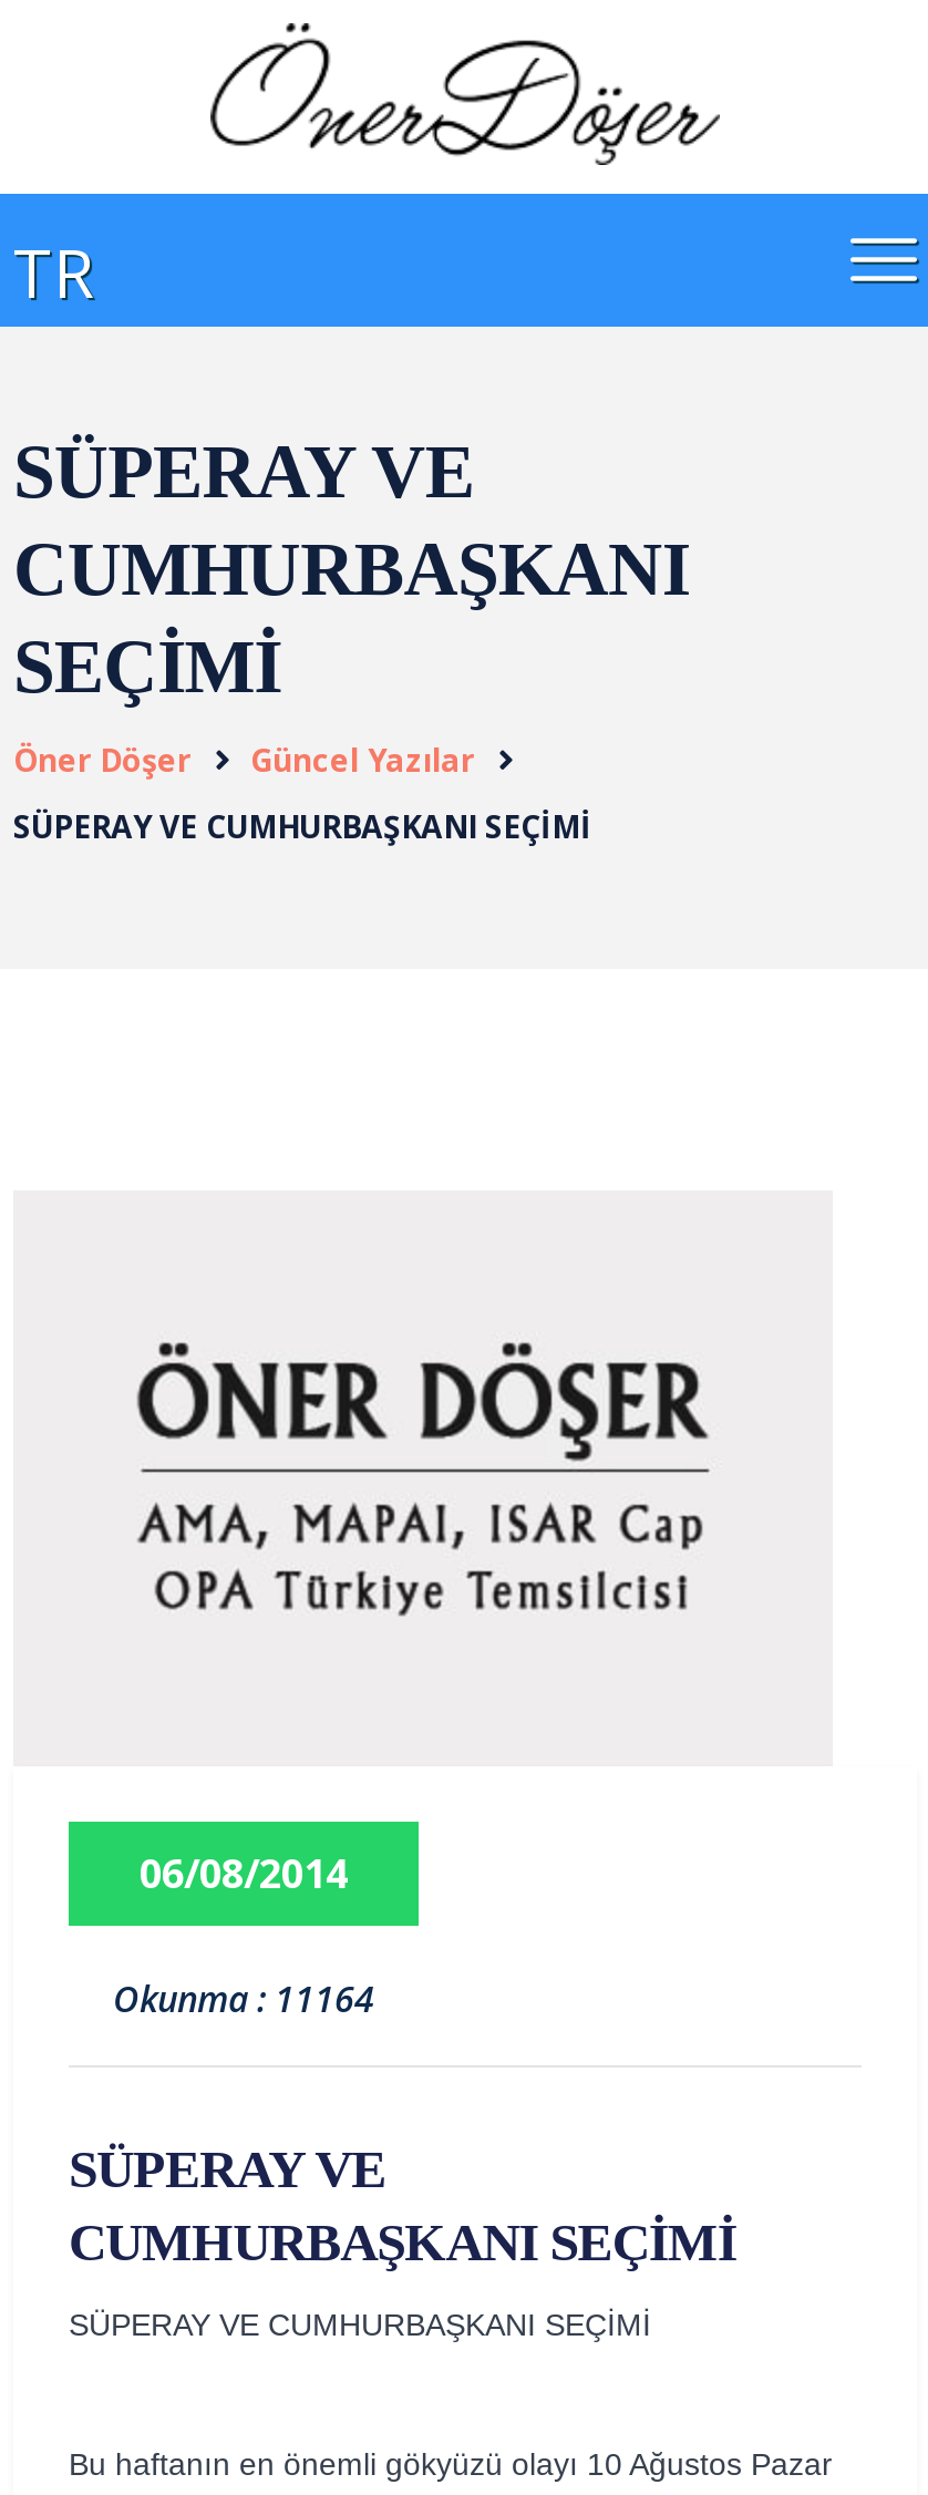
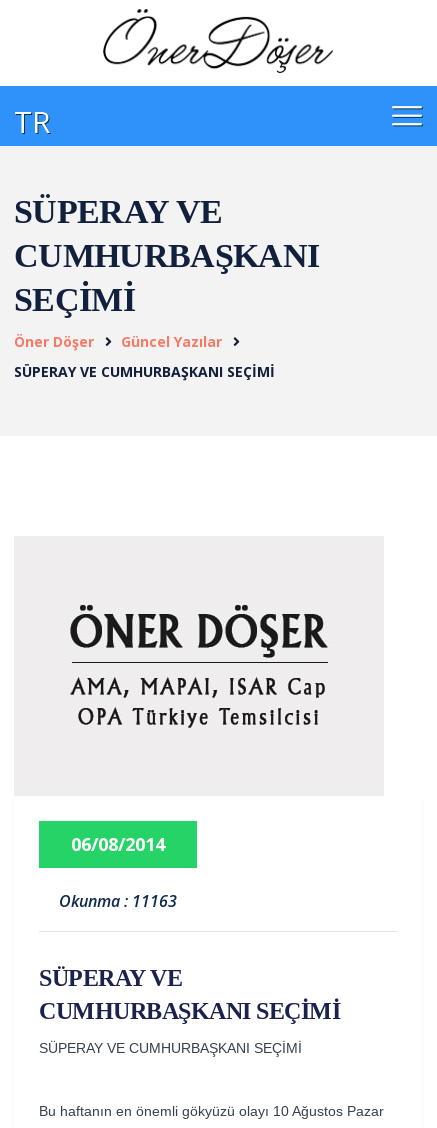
- Okunma : 11164
+ Okunma : 11163
